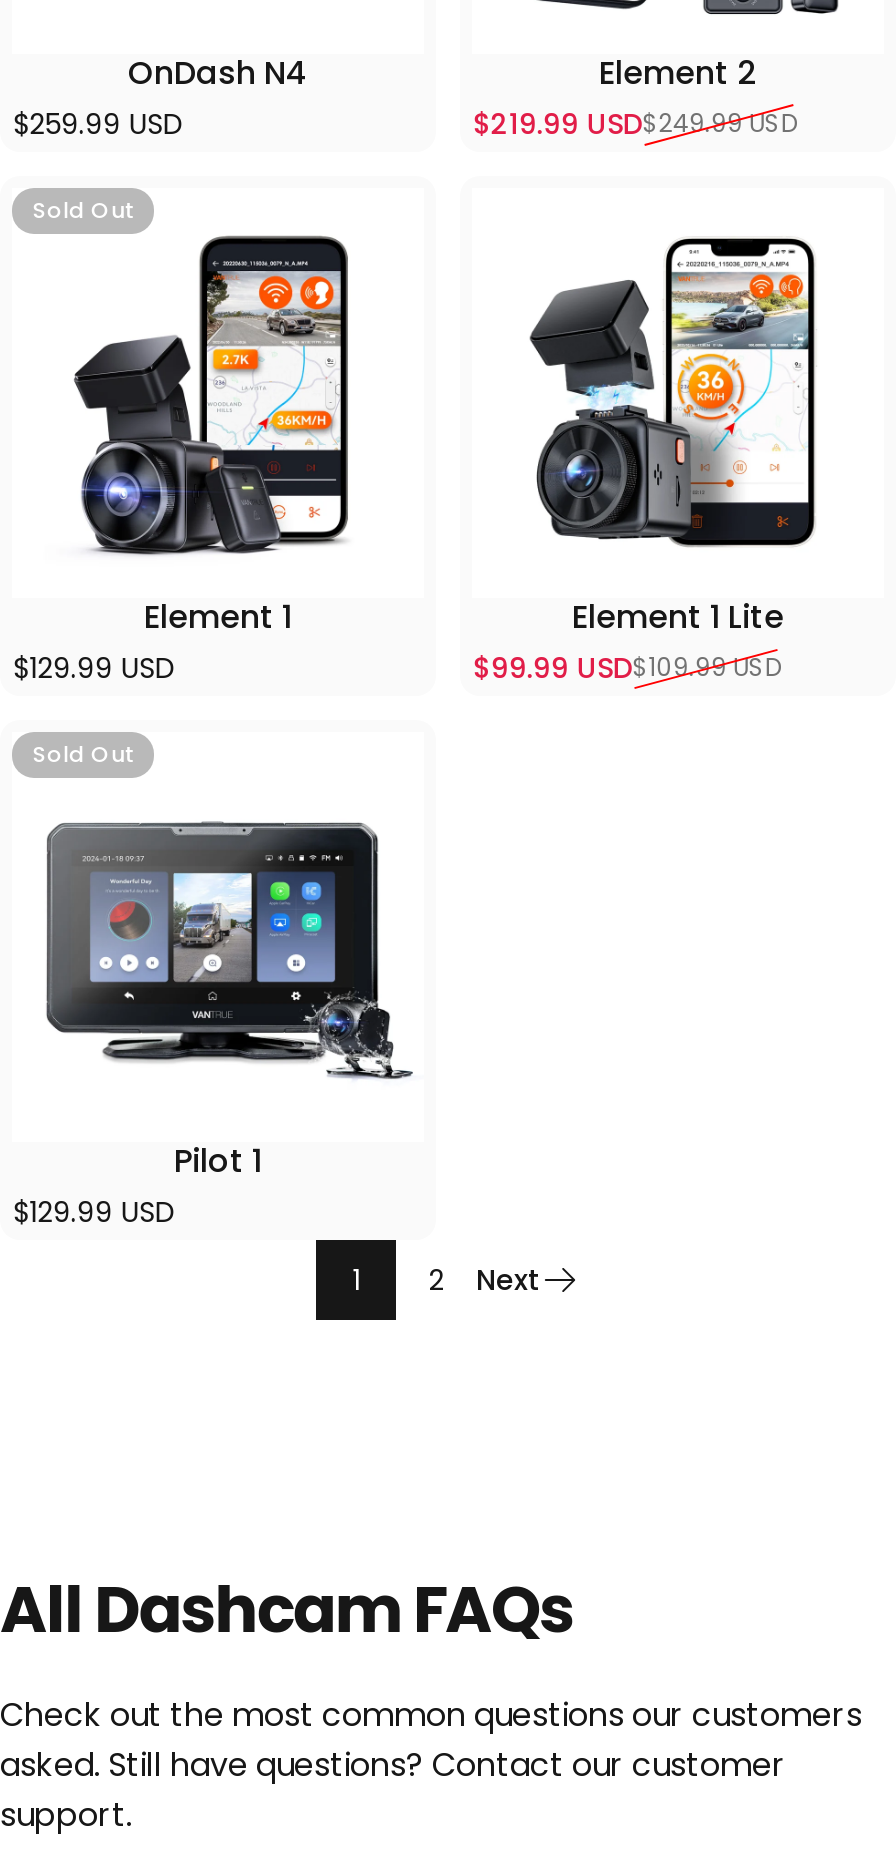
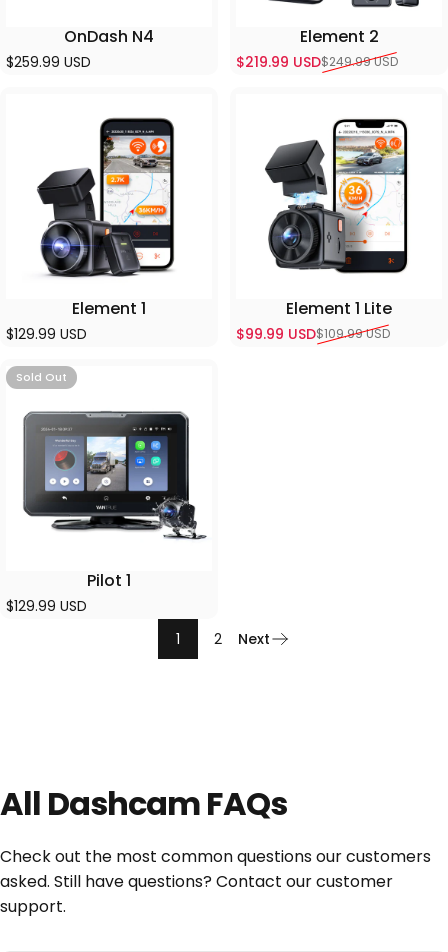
- Sold Out
